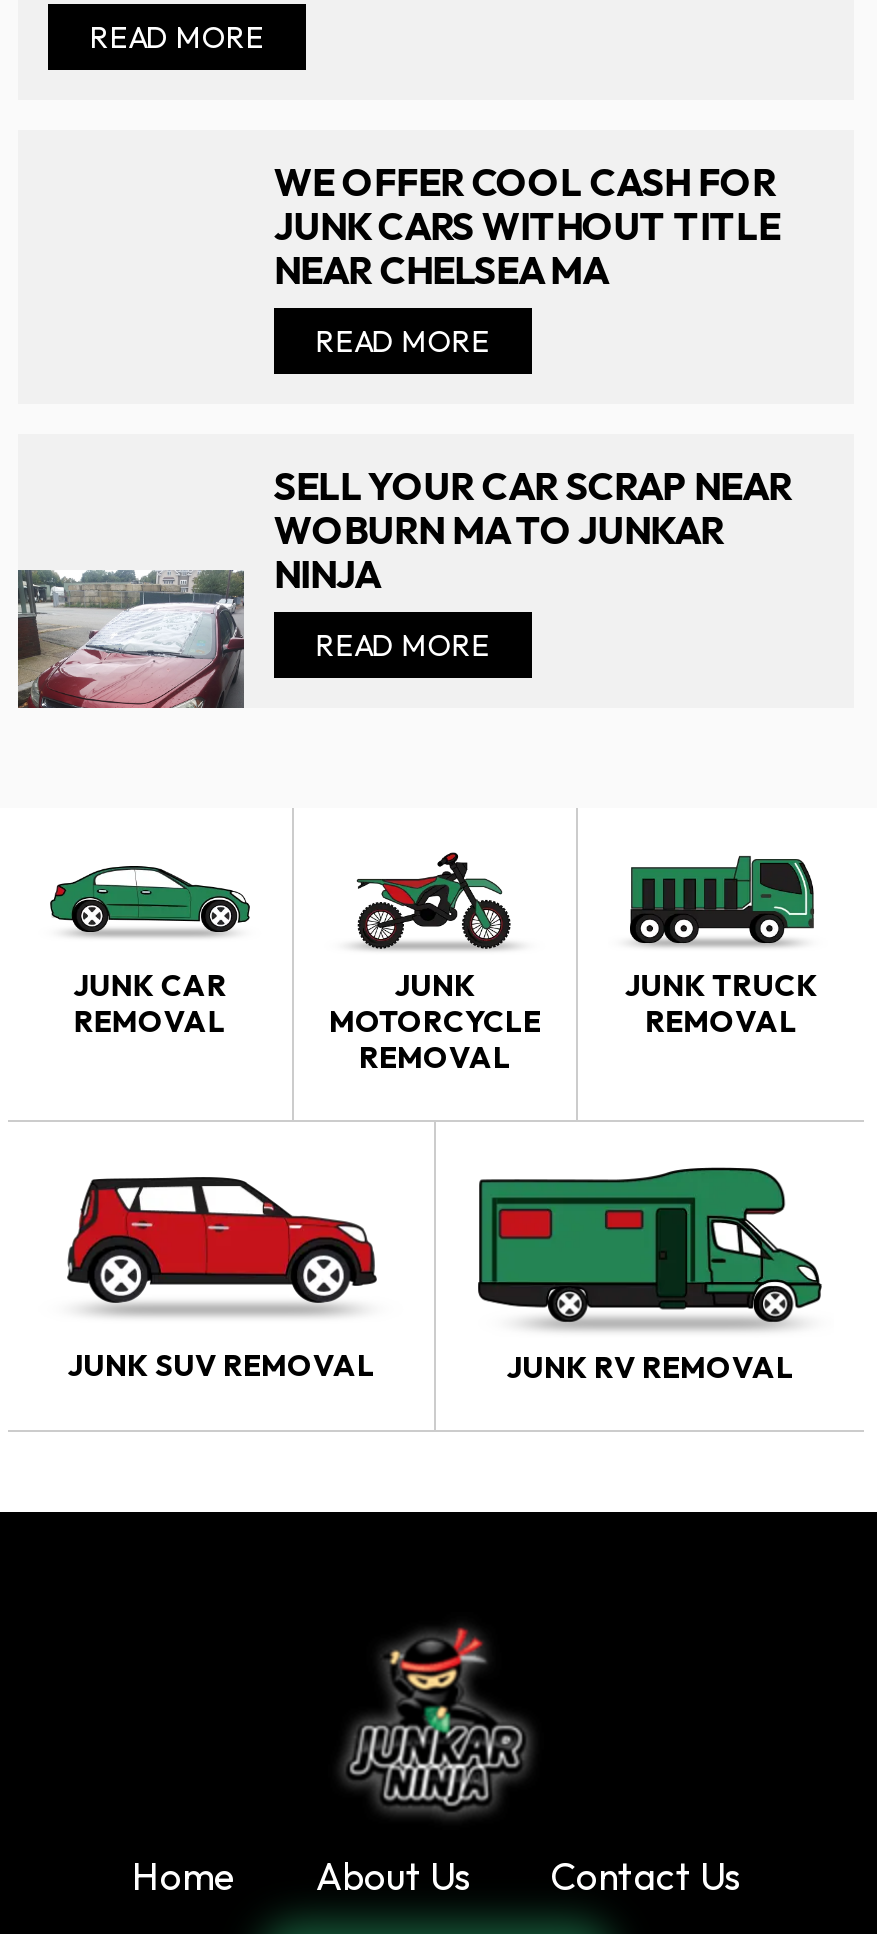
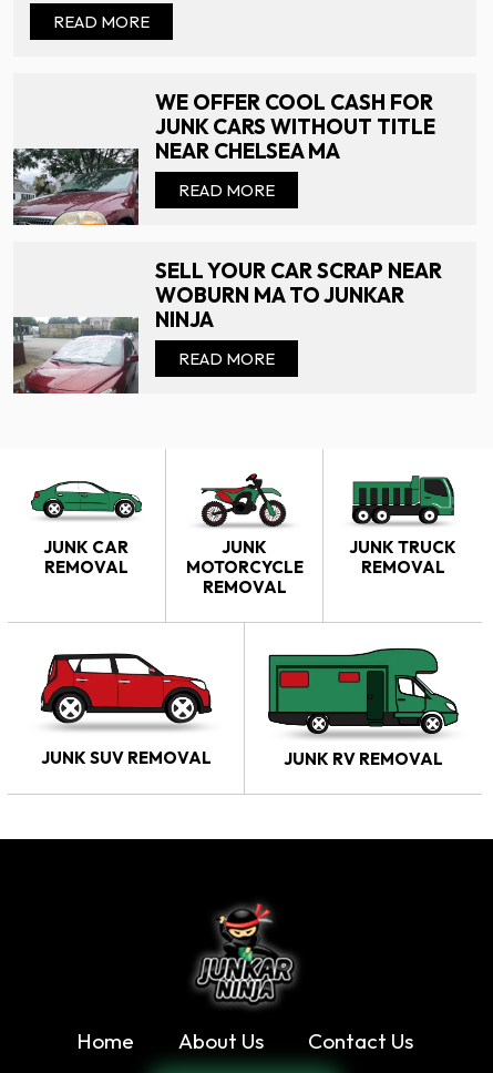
+ [image]
